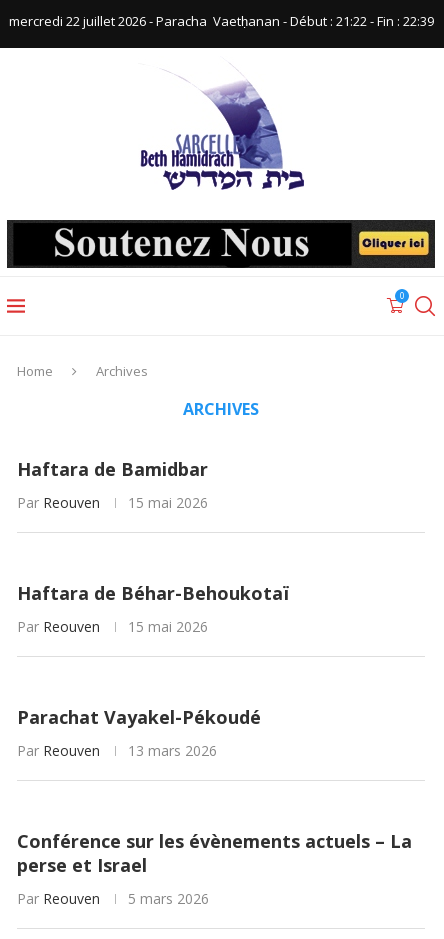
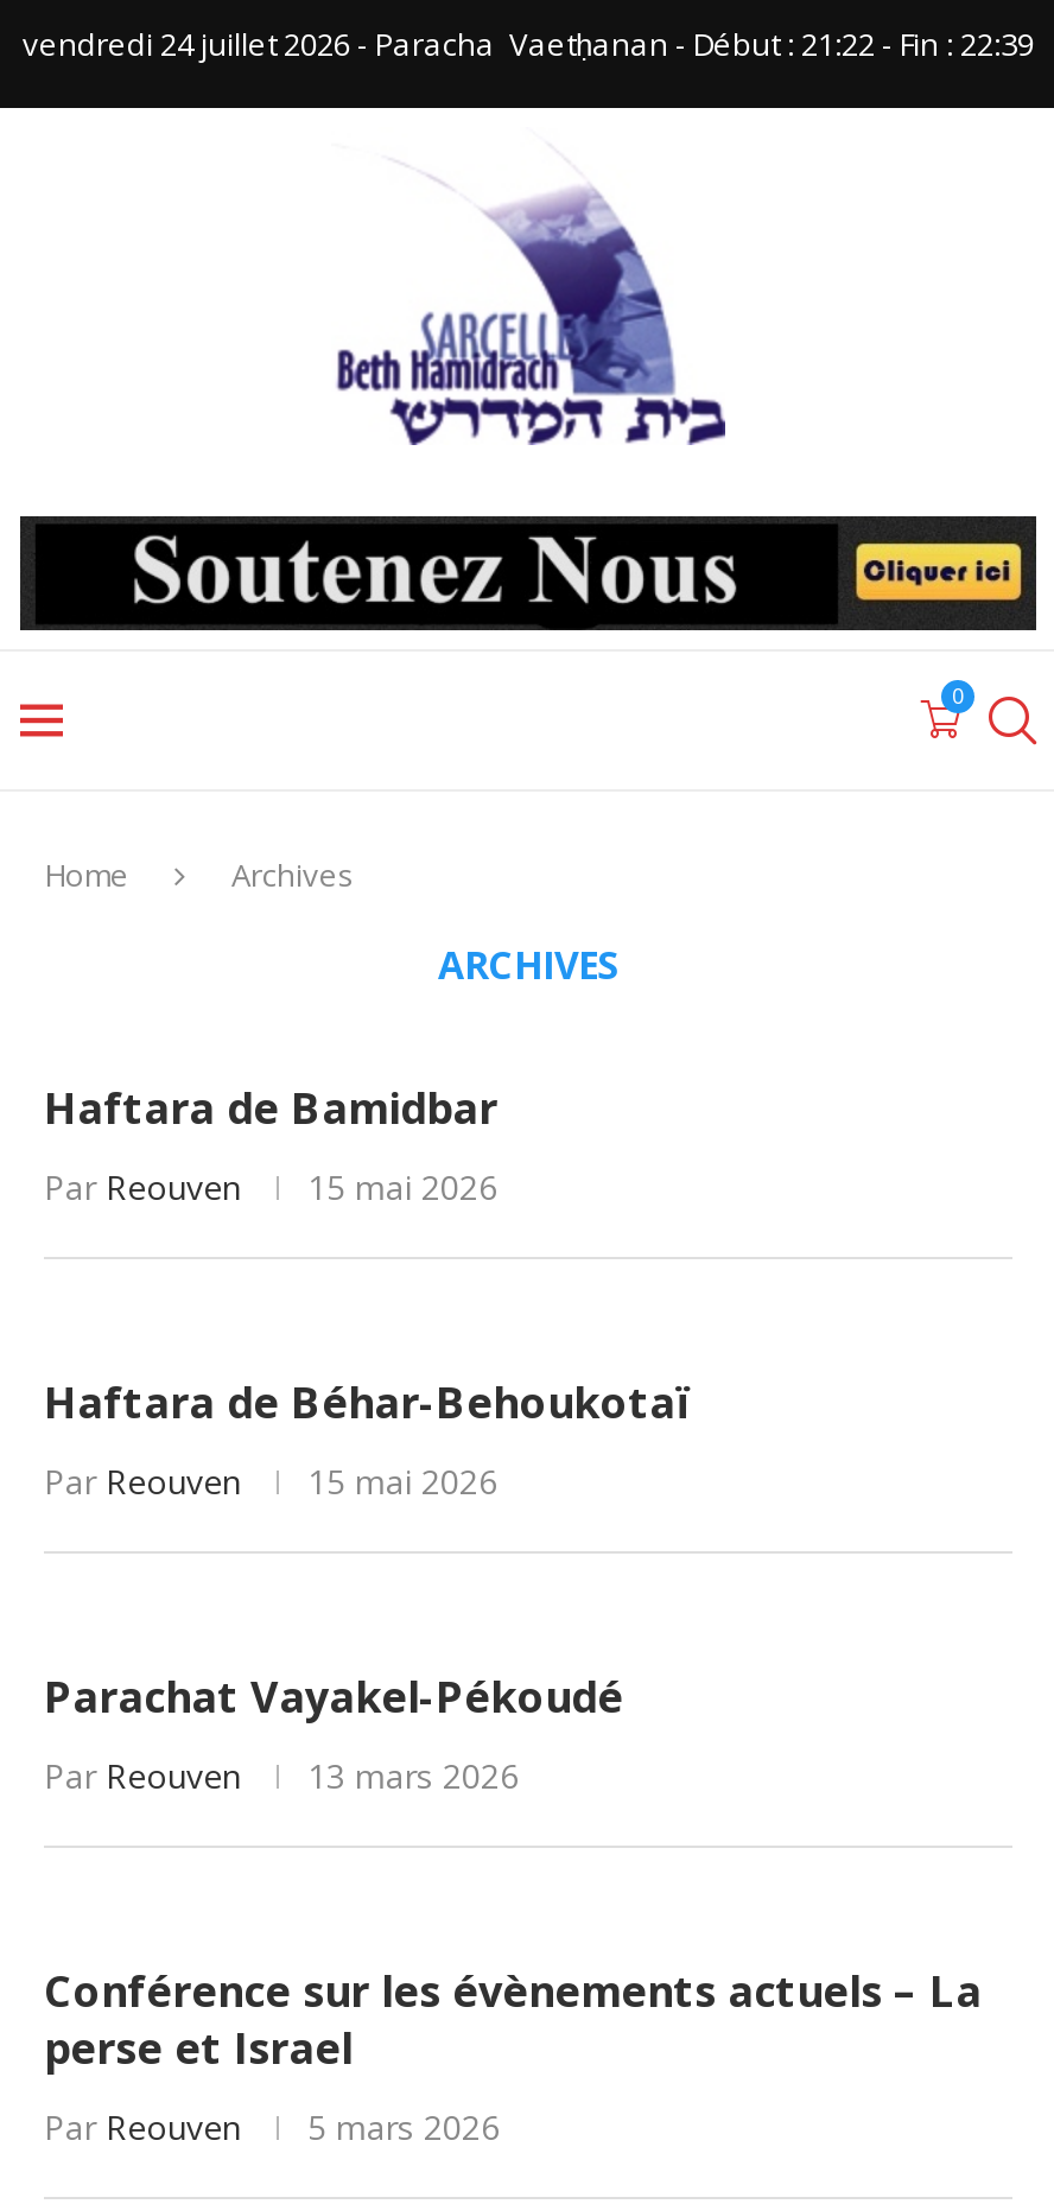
- mercredi 22 juillet 2026 - Paracha Vaetḥanan - Début : 21:22 - Fin : 22:39
+ vendredi 24 juillet 2026 - Paracha Vaetḥanan - Début : 21:22 - Fin : 22:39
